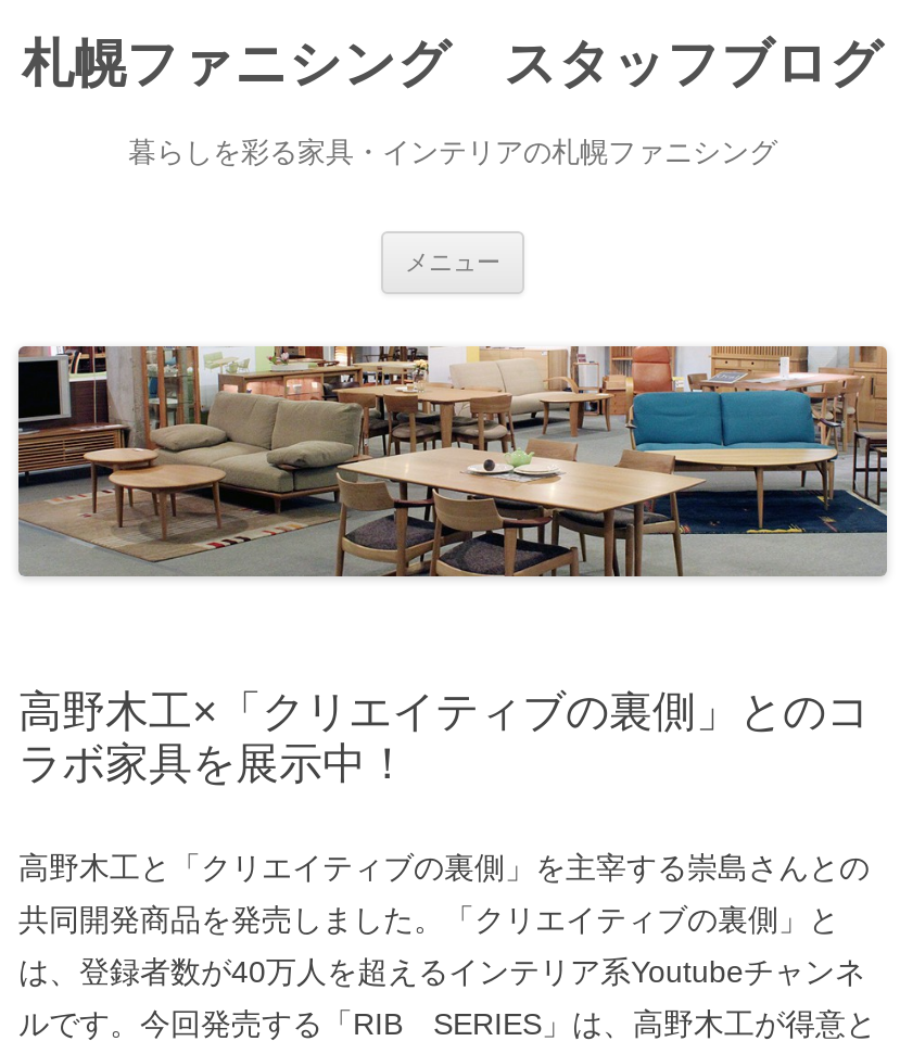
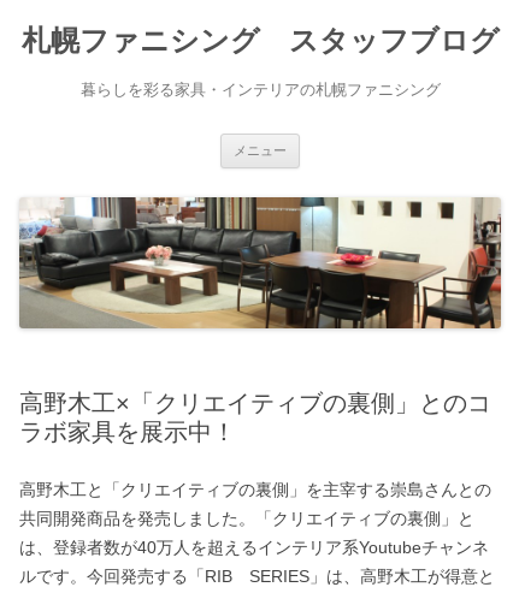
- [image]
+ [image]
